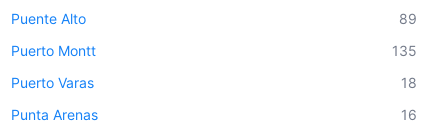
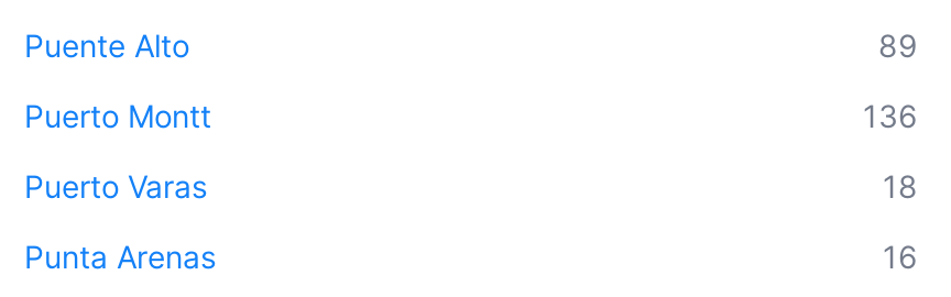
- 135
+ 136
